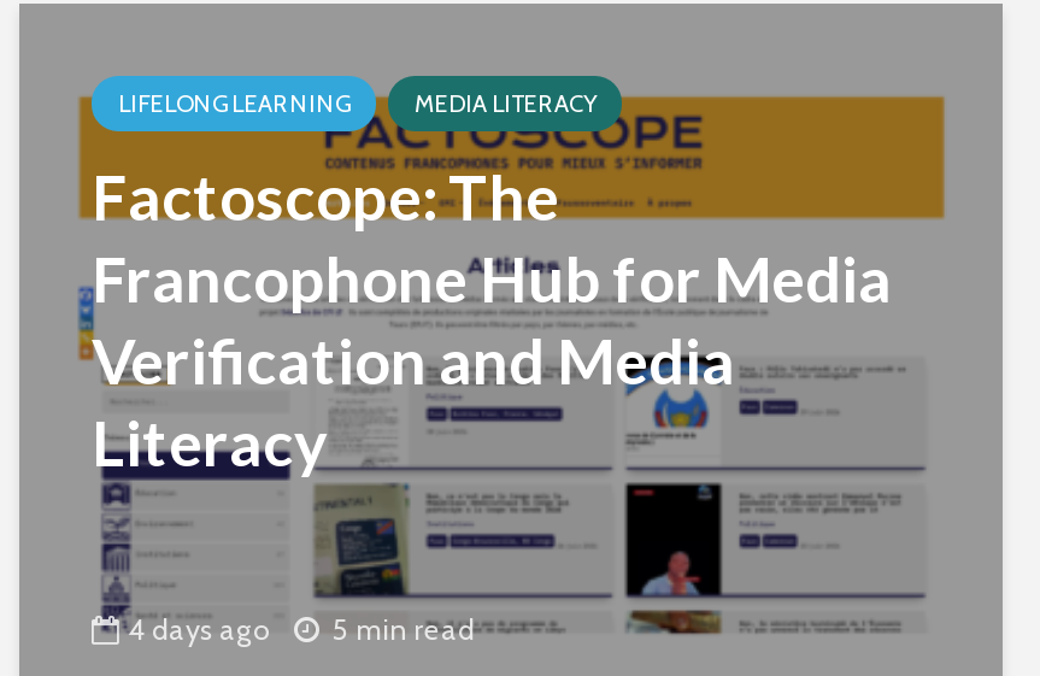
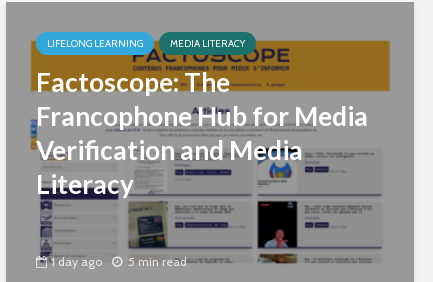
- 4 days ago 5 min read
+ 1 day ago 5 min read
